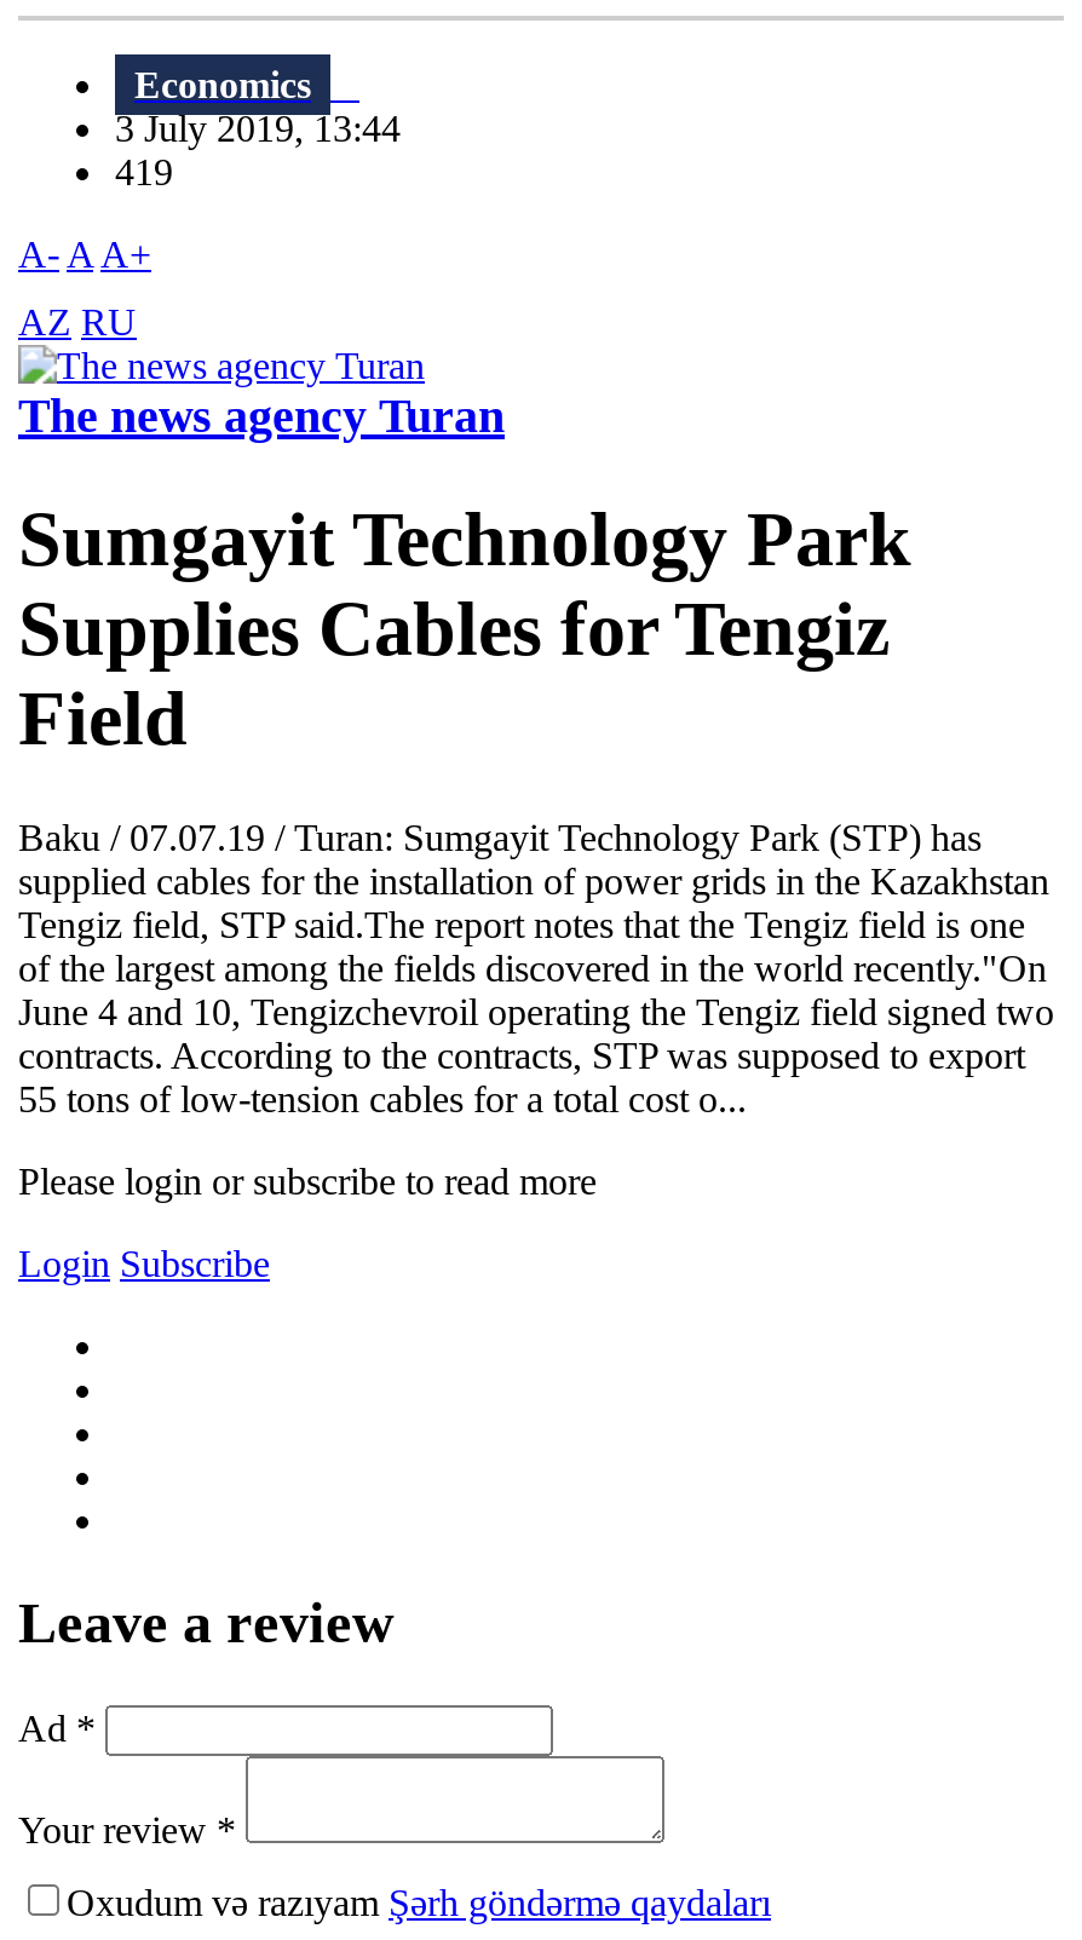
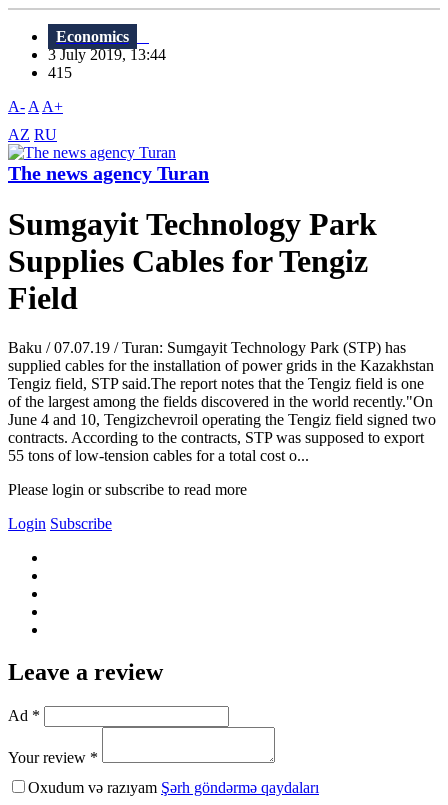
- 419
+ 415
